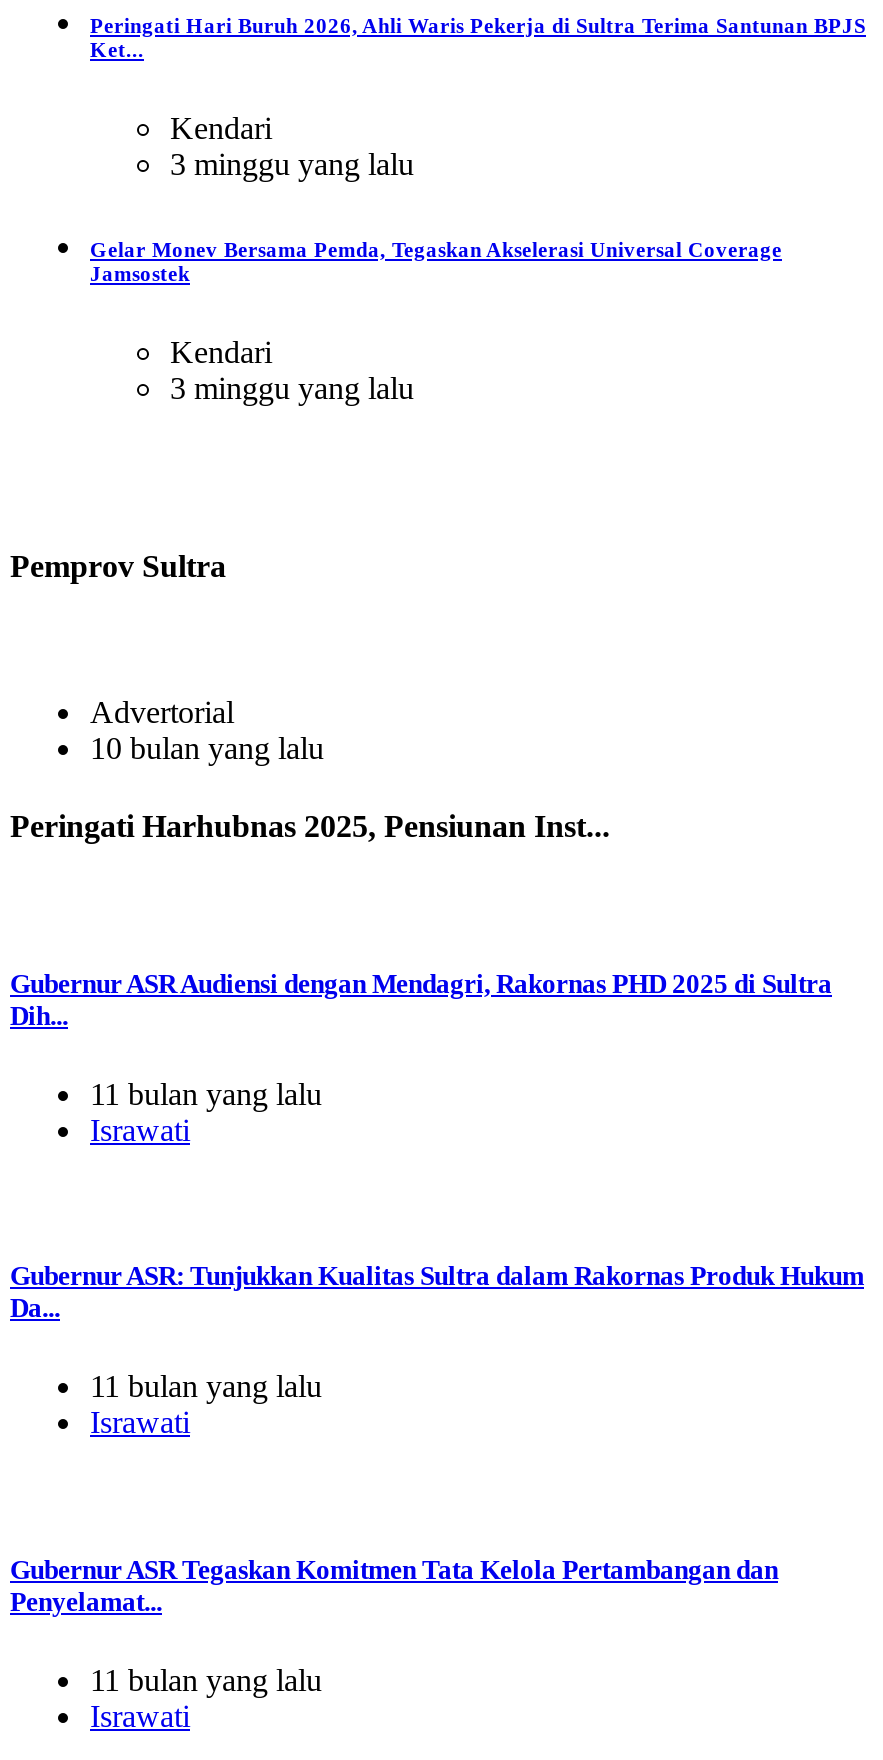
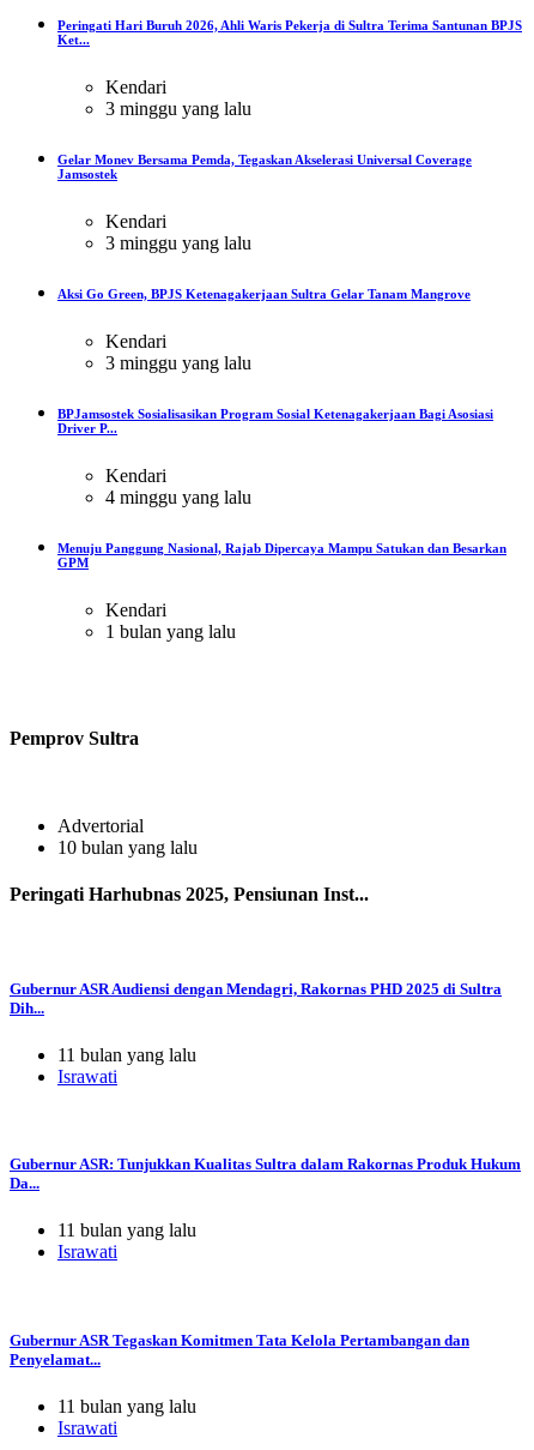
+ Aksi Go Green, BPJS Ketenagakerjaan Sultra Gelar Tanam Mangrove
+ Kendari
+ 3 minggu yang lalu
+ BPJamsostek Sosialisasikan Program Sosial Ketenagakerjaan Bagi Asosiasi
+ Driver P...
+ Kendari
+ 4 minggu yang lalu
+ Menuju Panggung Nasional, Rajab Dipercaya Mampu Satukan dan Besarkan
+ GPM
+ Kendari
+ 1 bulan yang lalu
